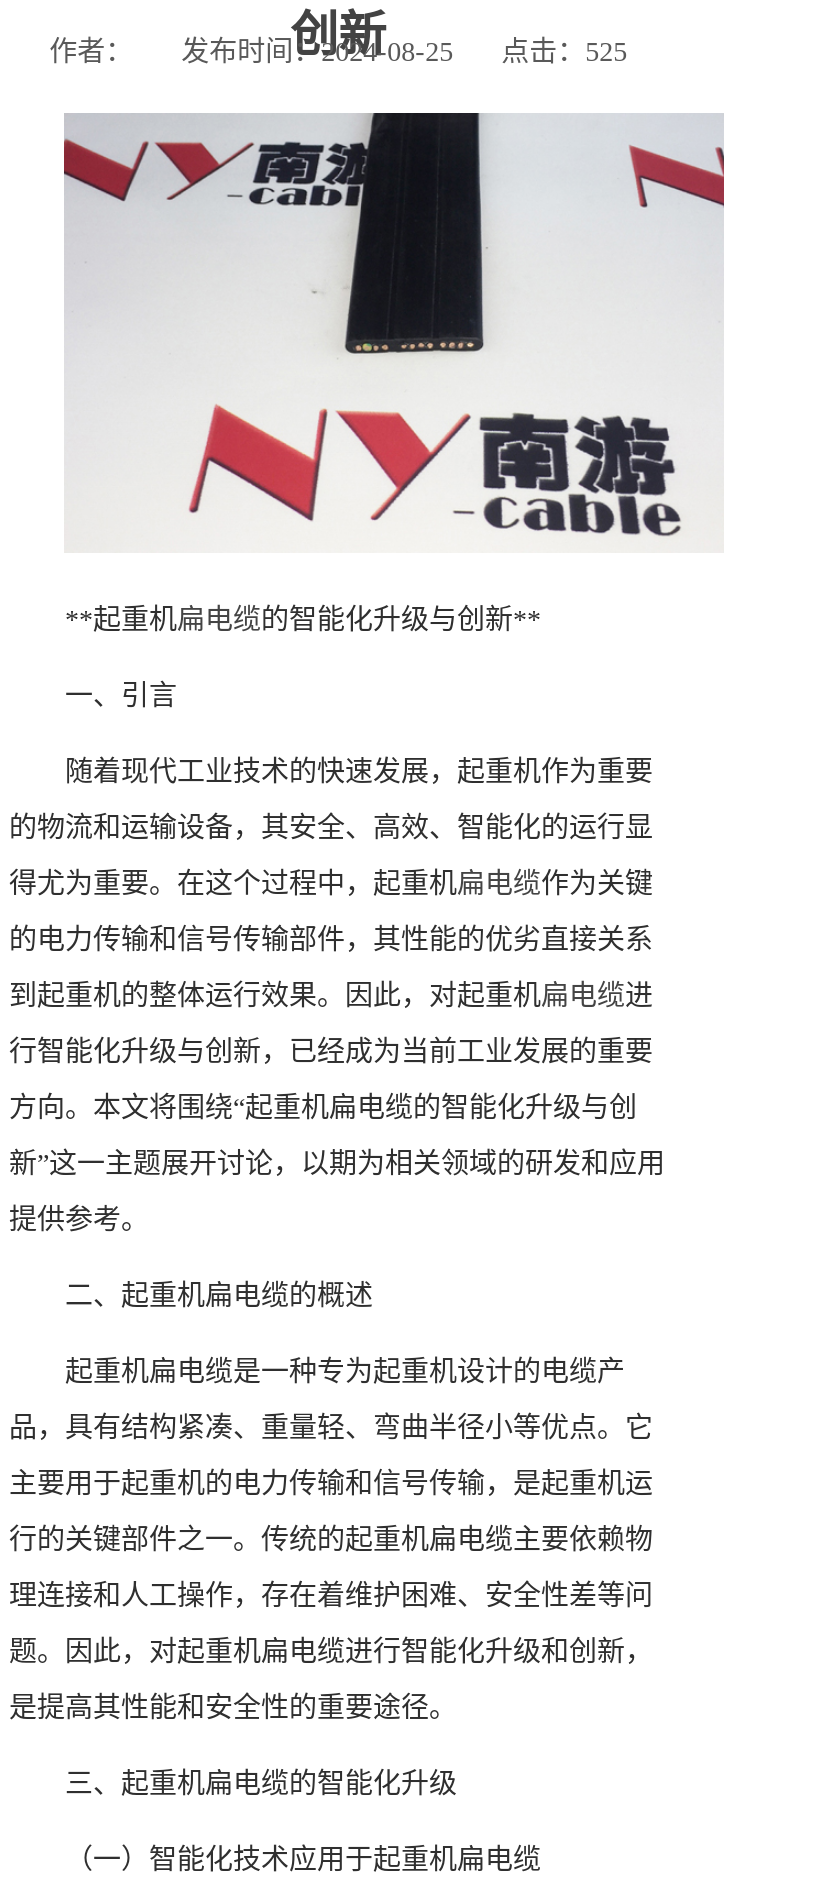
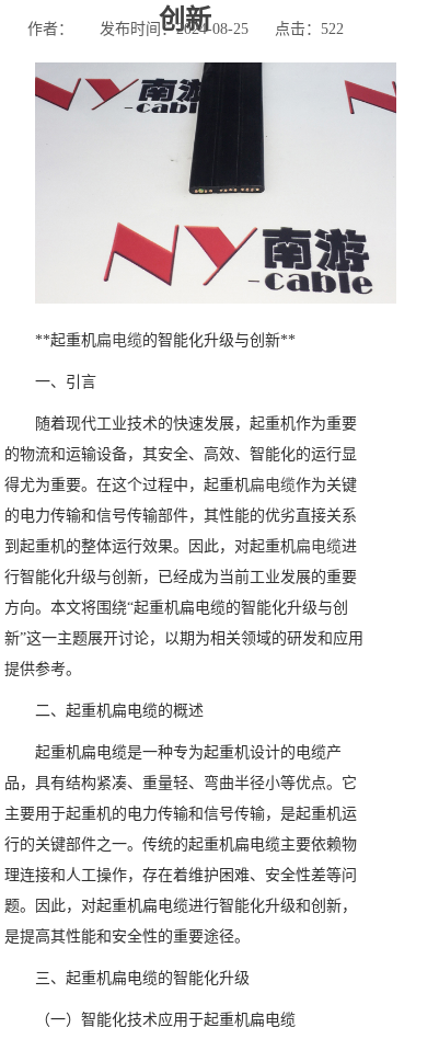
- 点击：525
+ 点击：522
